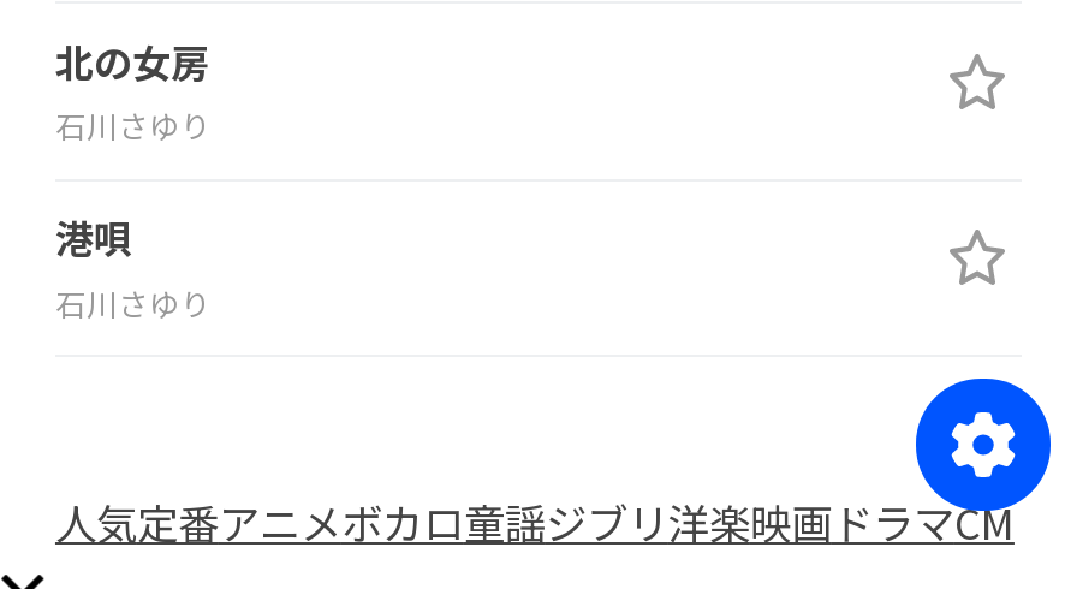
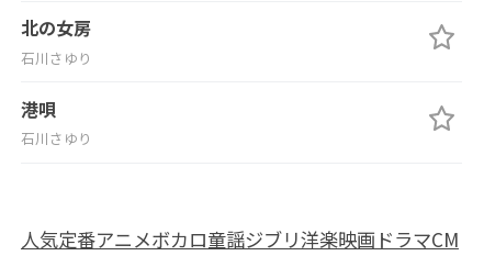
- [image]
